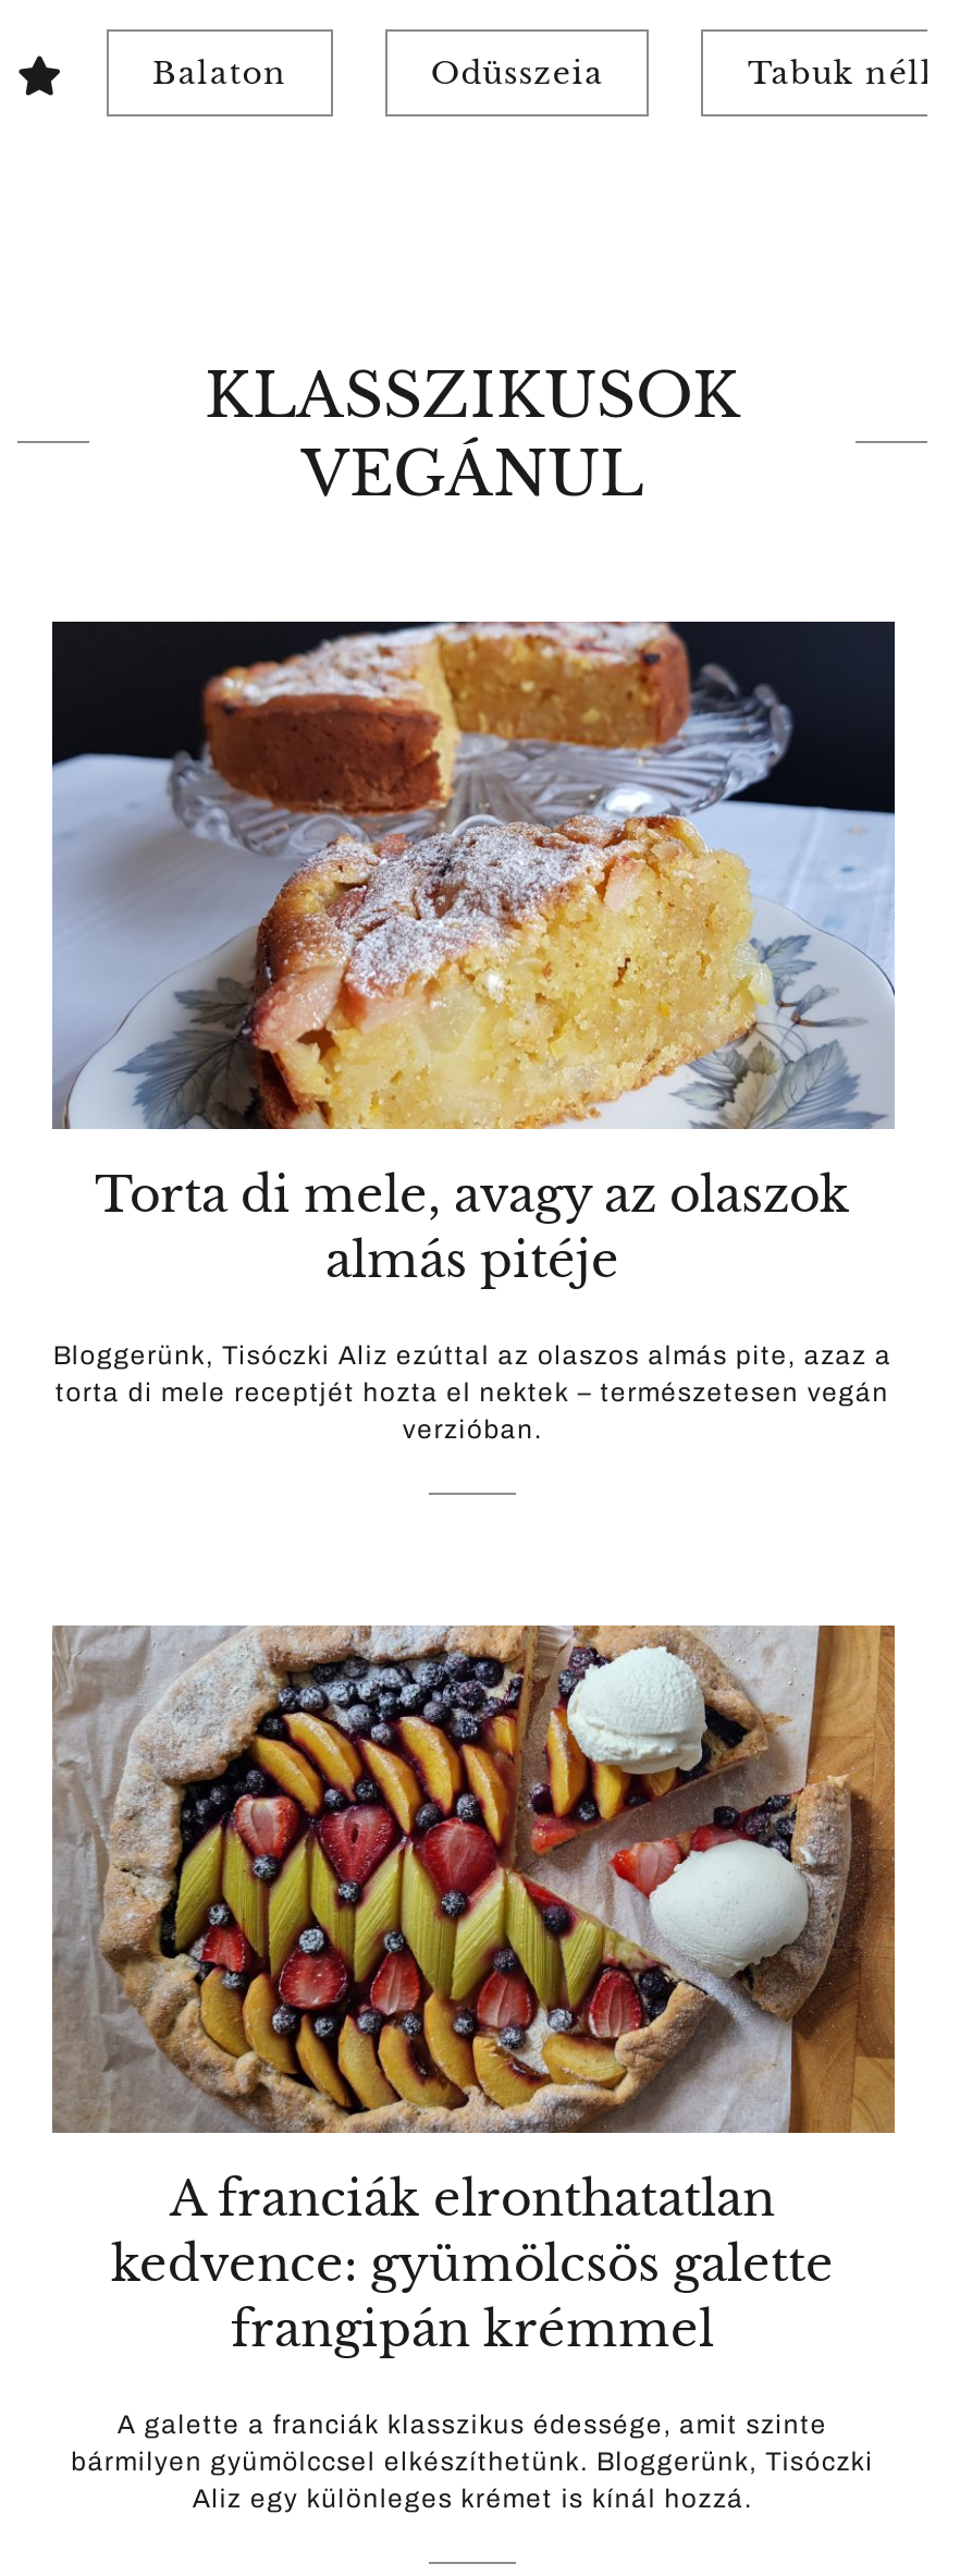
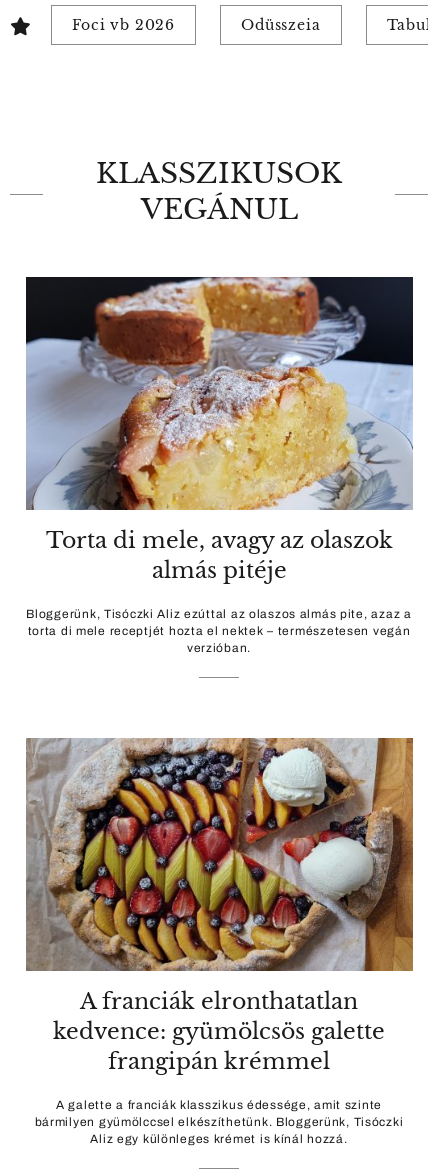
- Balaton
+ Foci vb 2026
